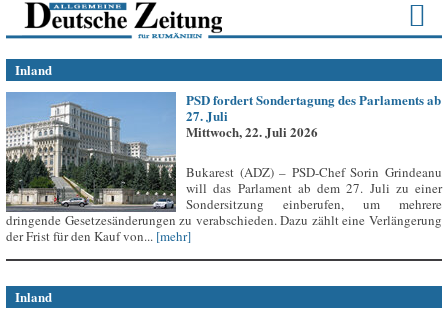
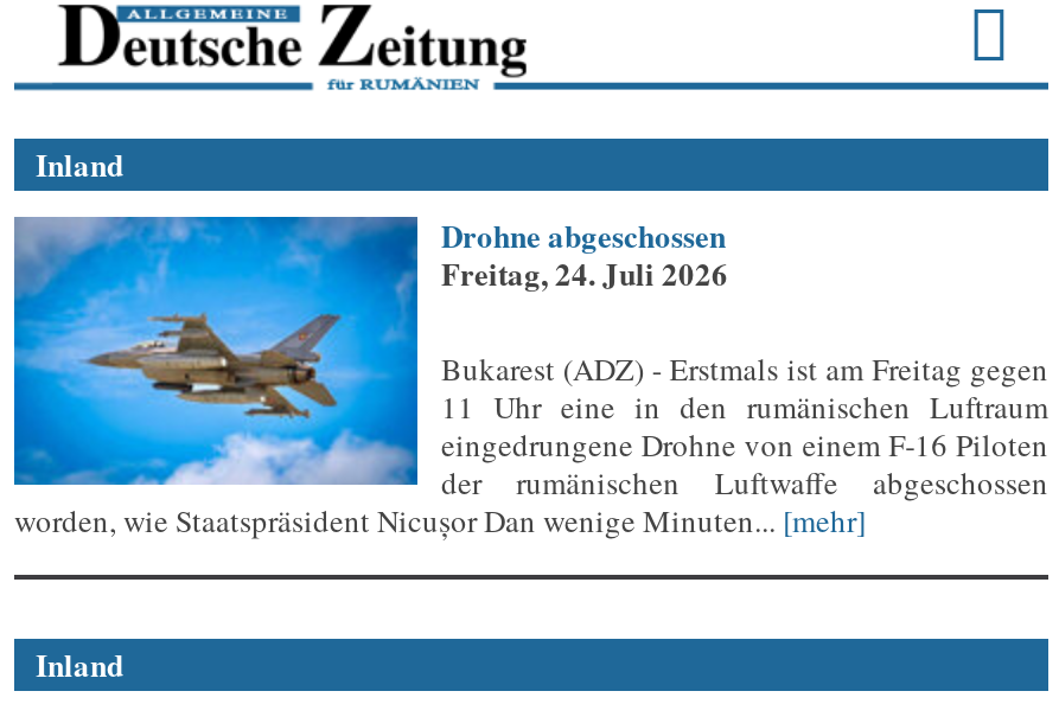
- [image]
- Bukarest (ADZ) – PSD-Chef Sorin Grindeanu
- will das Parlament ab dem 27. Juli zu einer
- Sondersitzung einberufen, um mehrere
- dringende Gesetzesänderungen zu verabschieden. Dazu zählt eine Verlängerung
- der Frist für den Kauf von... [mehr]
+ [image]
+ Bukarest (ADZ) - Erstmals ist am Freitag gegen
+ 11 Uhr eine in den rumänischen Luftraum
+ eingedrungene Drohne von einem F-16 Piloten
+ der rumänischen Luftwaffe abgeschossen
+ worden, wie Staatspräsident Nicușor Dan wenige Minuten... [mehr]

- PSD fordert Sondertagung des Parlaments ab
- 27. Juli
- Mittwoch, 22. Juli 2026
+ Drohne abgeschossen
+ Freitag, 24. Juli 2026
